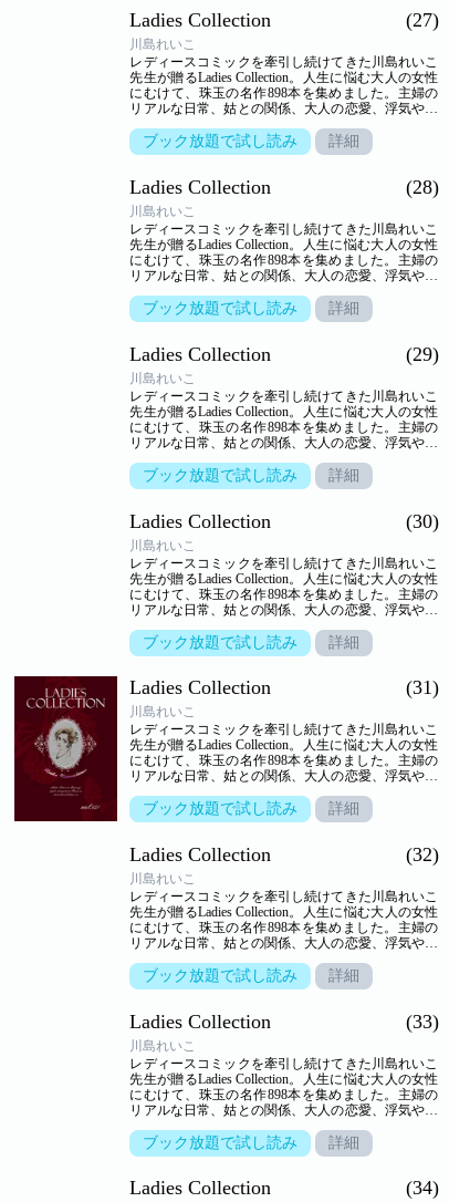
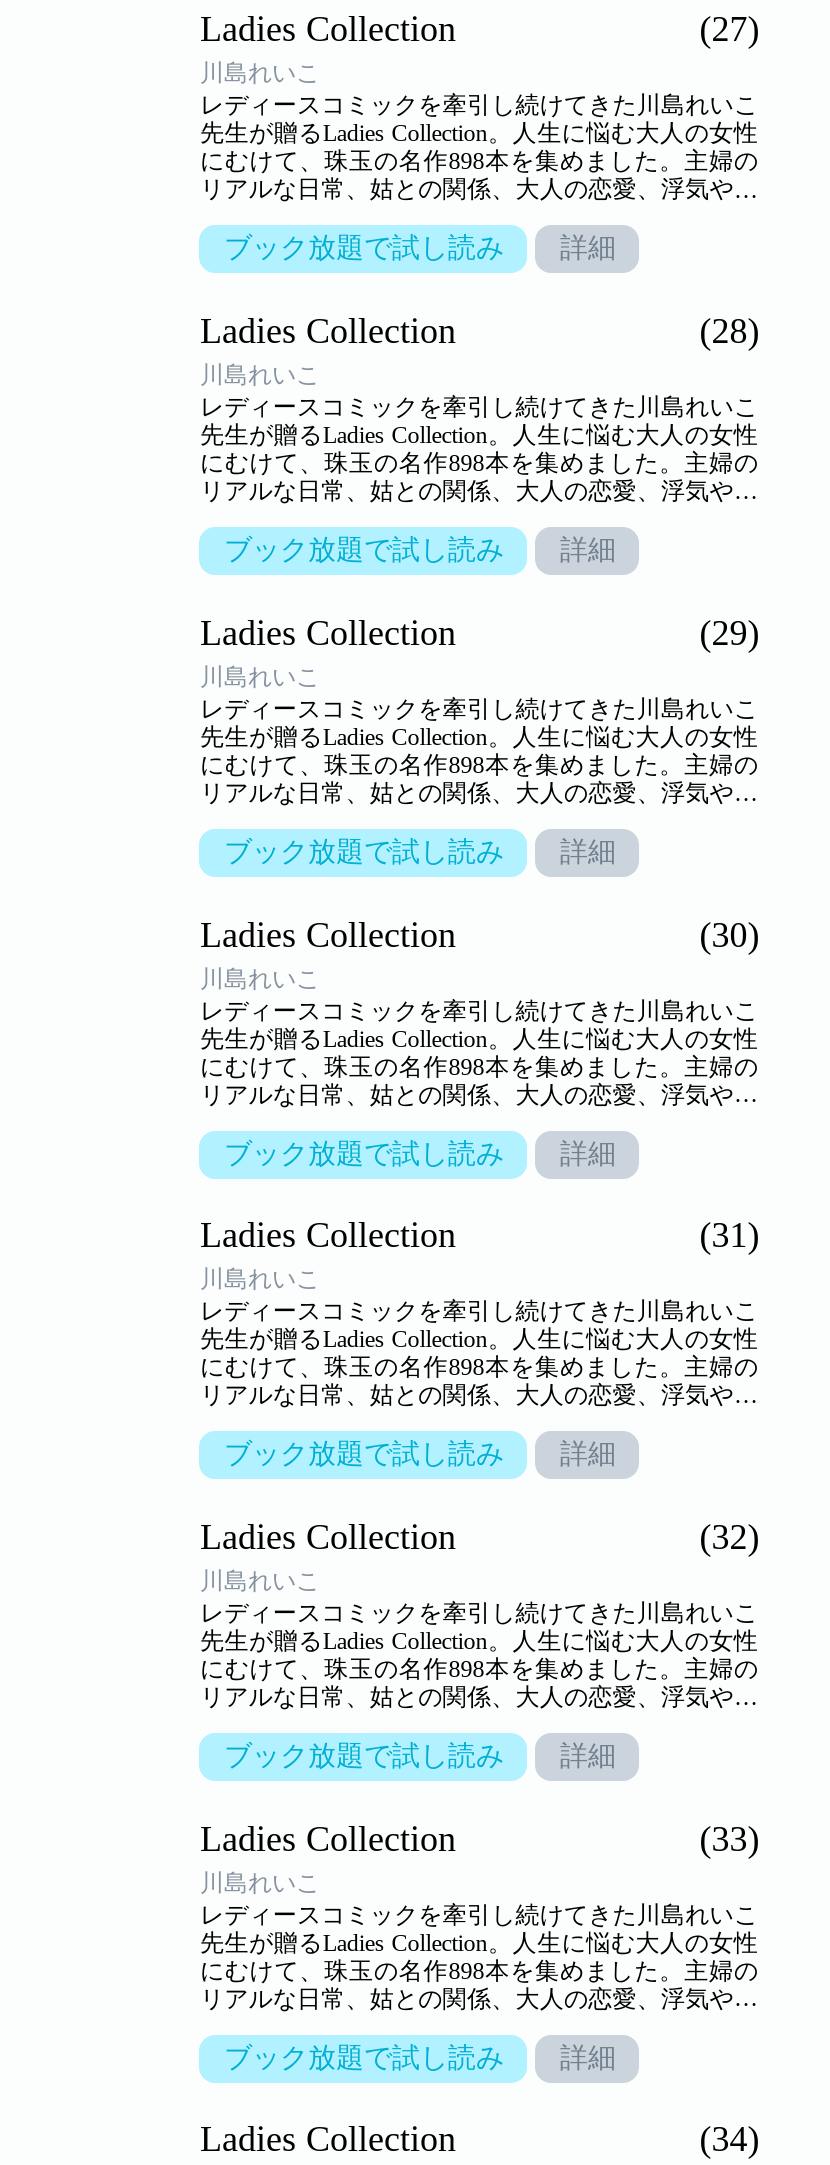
- [image]
